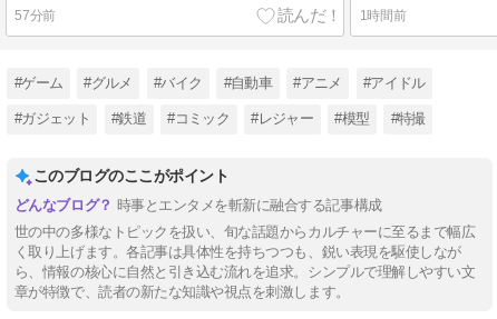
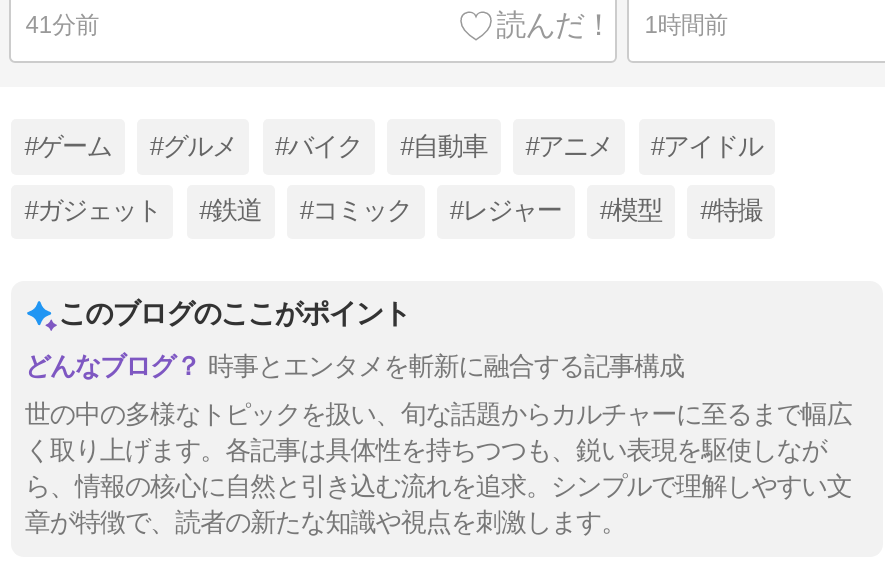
- 57分前
+ 41分前
